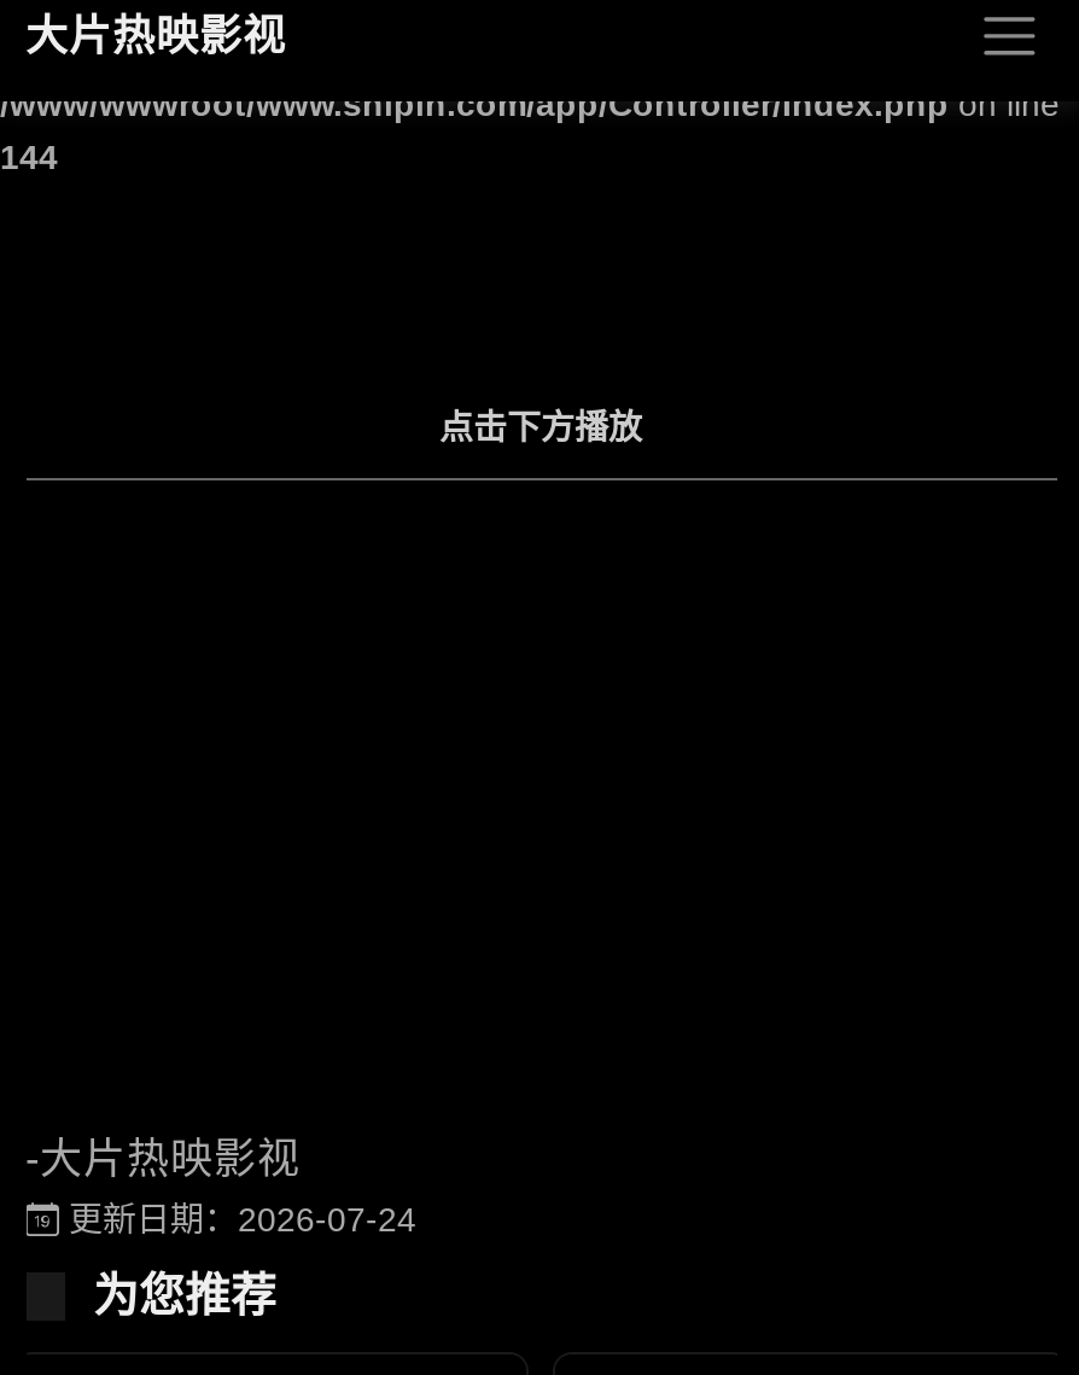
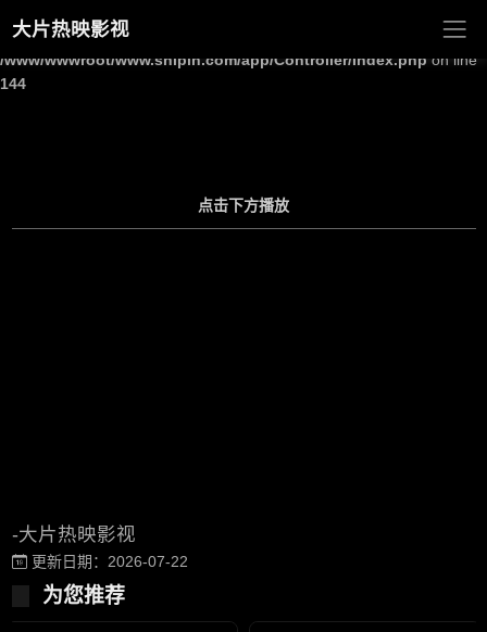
- 更新日期：2026-07-24
+ 更新日期：2026-07-22
